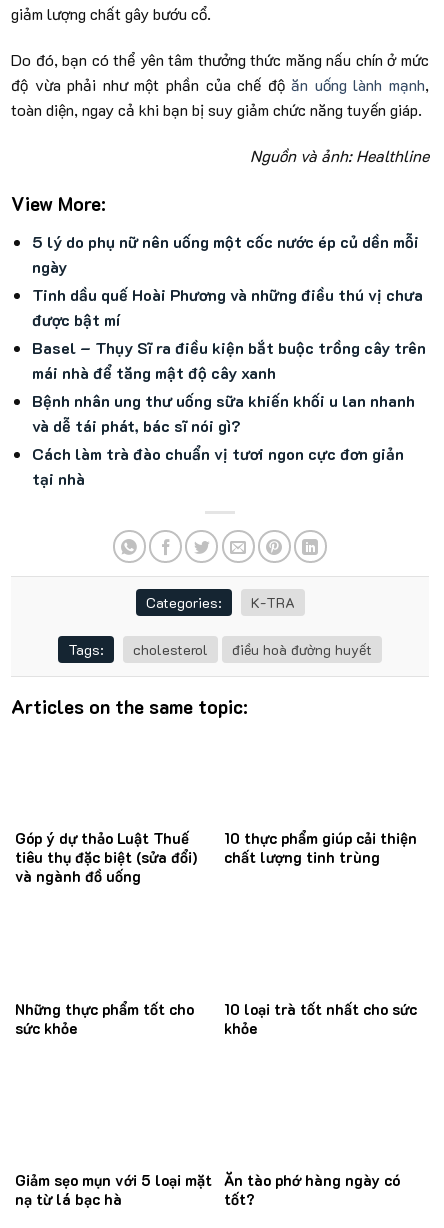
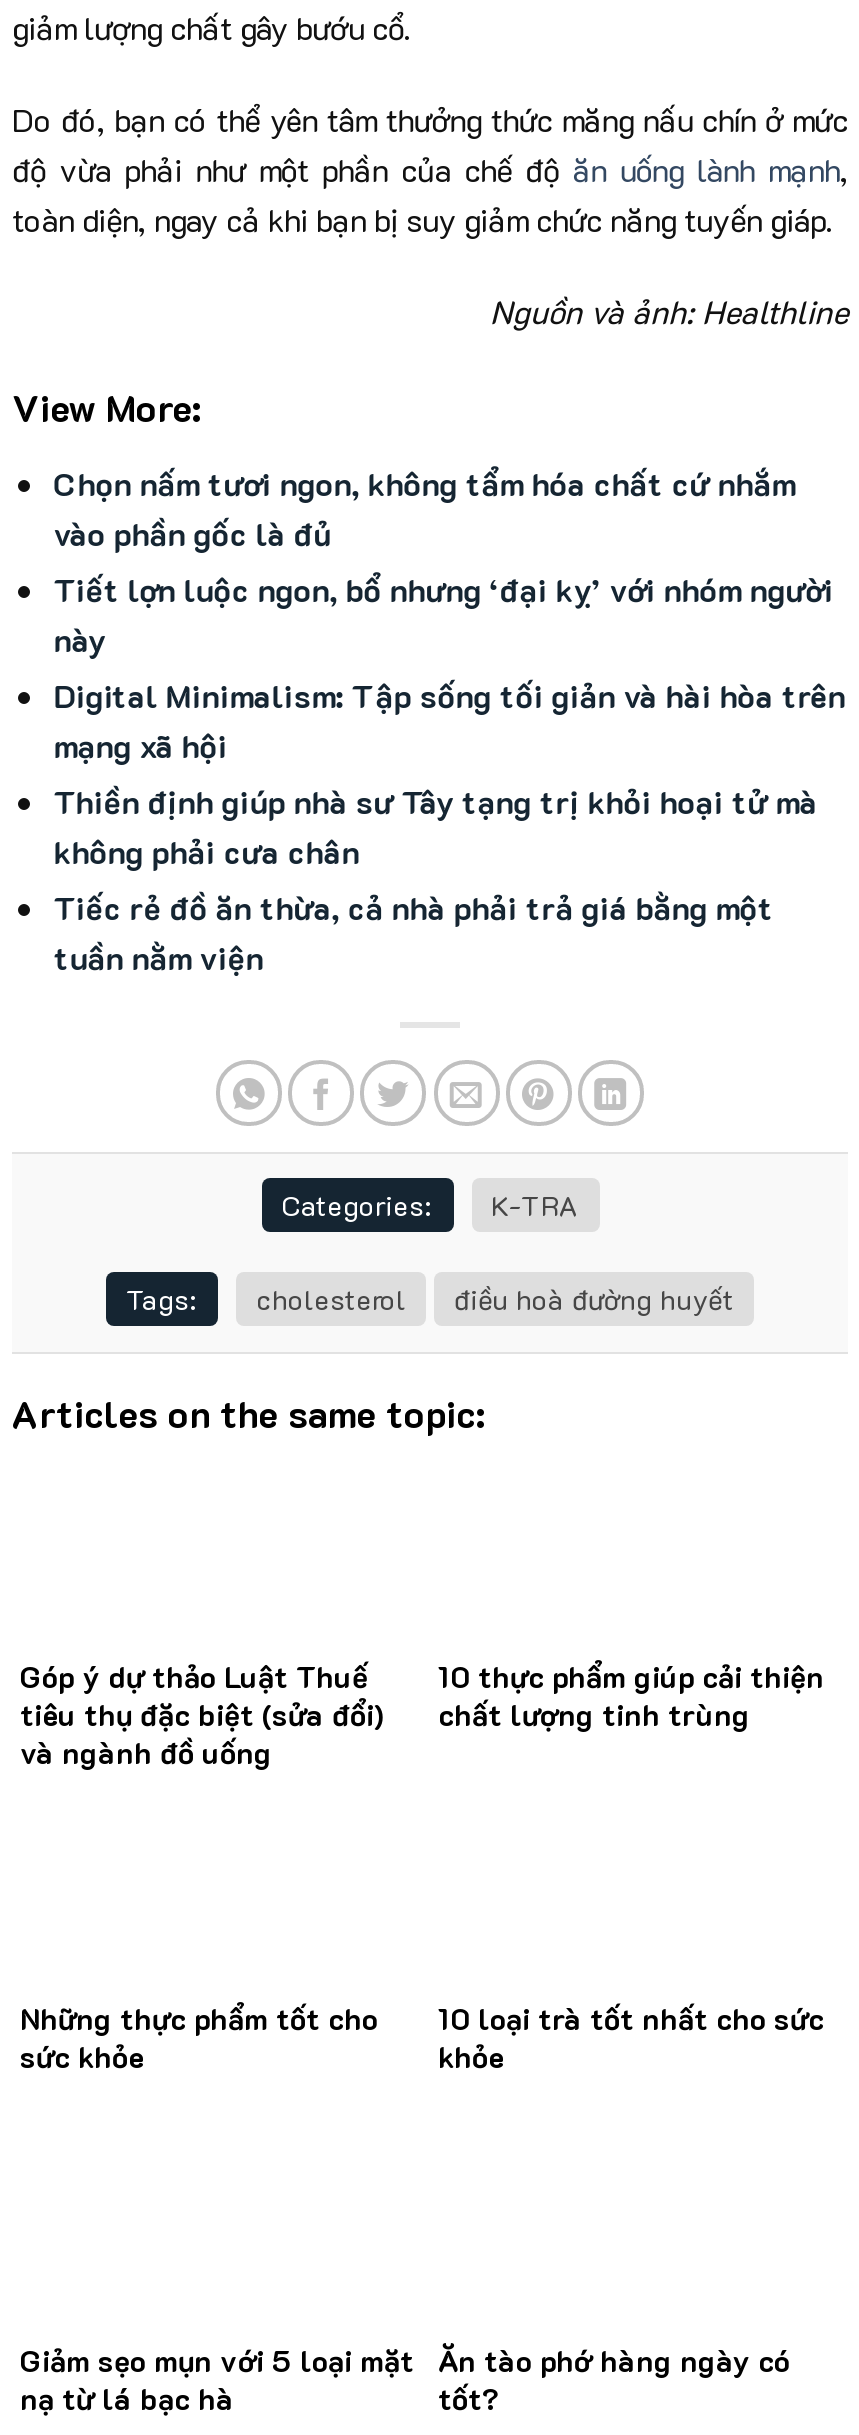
- 5 lý do phụ nữ nên uống một cốc nước ép củ dền mỗi
- ngày
- Tinh dầu quế Hoài Phương và những điều thú vị chưa
- được bật mí
- Basel – Thụy Sĩ ra điều kiện bắt buộc trồng cây trên
- mái nhà để tăng mật độ cây xanh
- Bệnh nhân ung thư uống sữa khiến khối u lan nhanh
- và dễ tái phát, bác sĩ nói gì?
- Cách làm trà đào chuẩn vị tươi ngon cực đơn giản
- tại nhà
+ Chọn nấm tươi ngon, không tẩm hóa chất cứ nhắm
+ vào phần gốc là đủ
+ Tiết lợn luộc ngon, bổ nhưng ‘đại kỵ’ với nhóm người
+ này
+ Digital Minimalism: Tập sống tối giản và hài hòa trên
+ mạng xã hội
+ Thiền định giúp nhà sư Tây tạng trị khỏi hoại tử mà
+ không phải cưa chân
+ Tiếc rẻ đồ ăn thừa, cả nhà phải trả giá bằng một
+ tuần nằm viện
